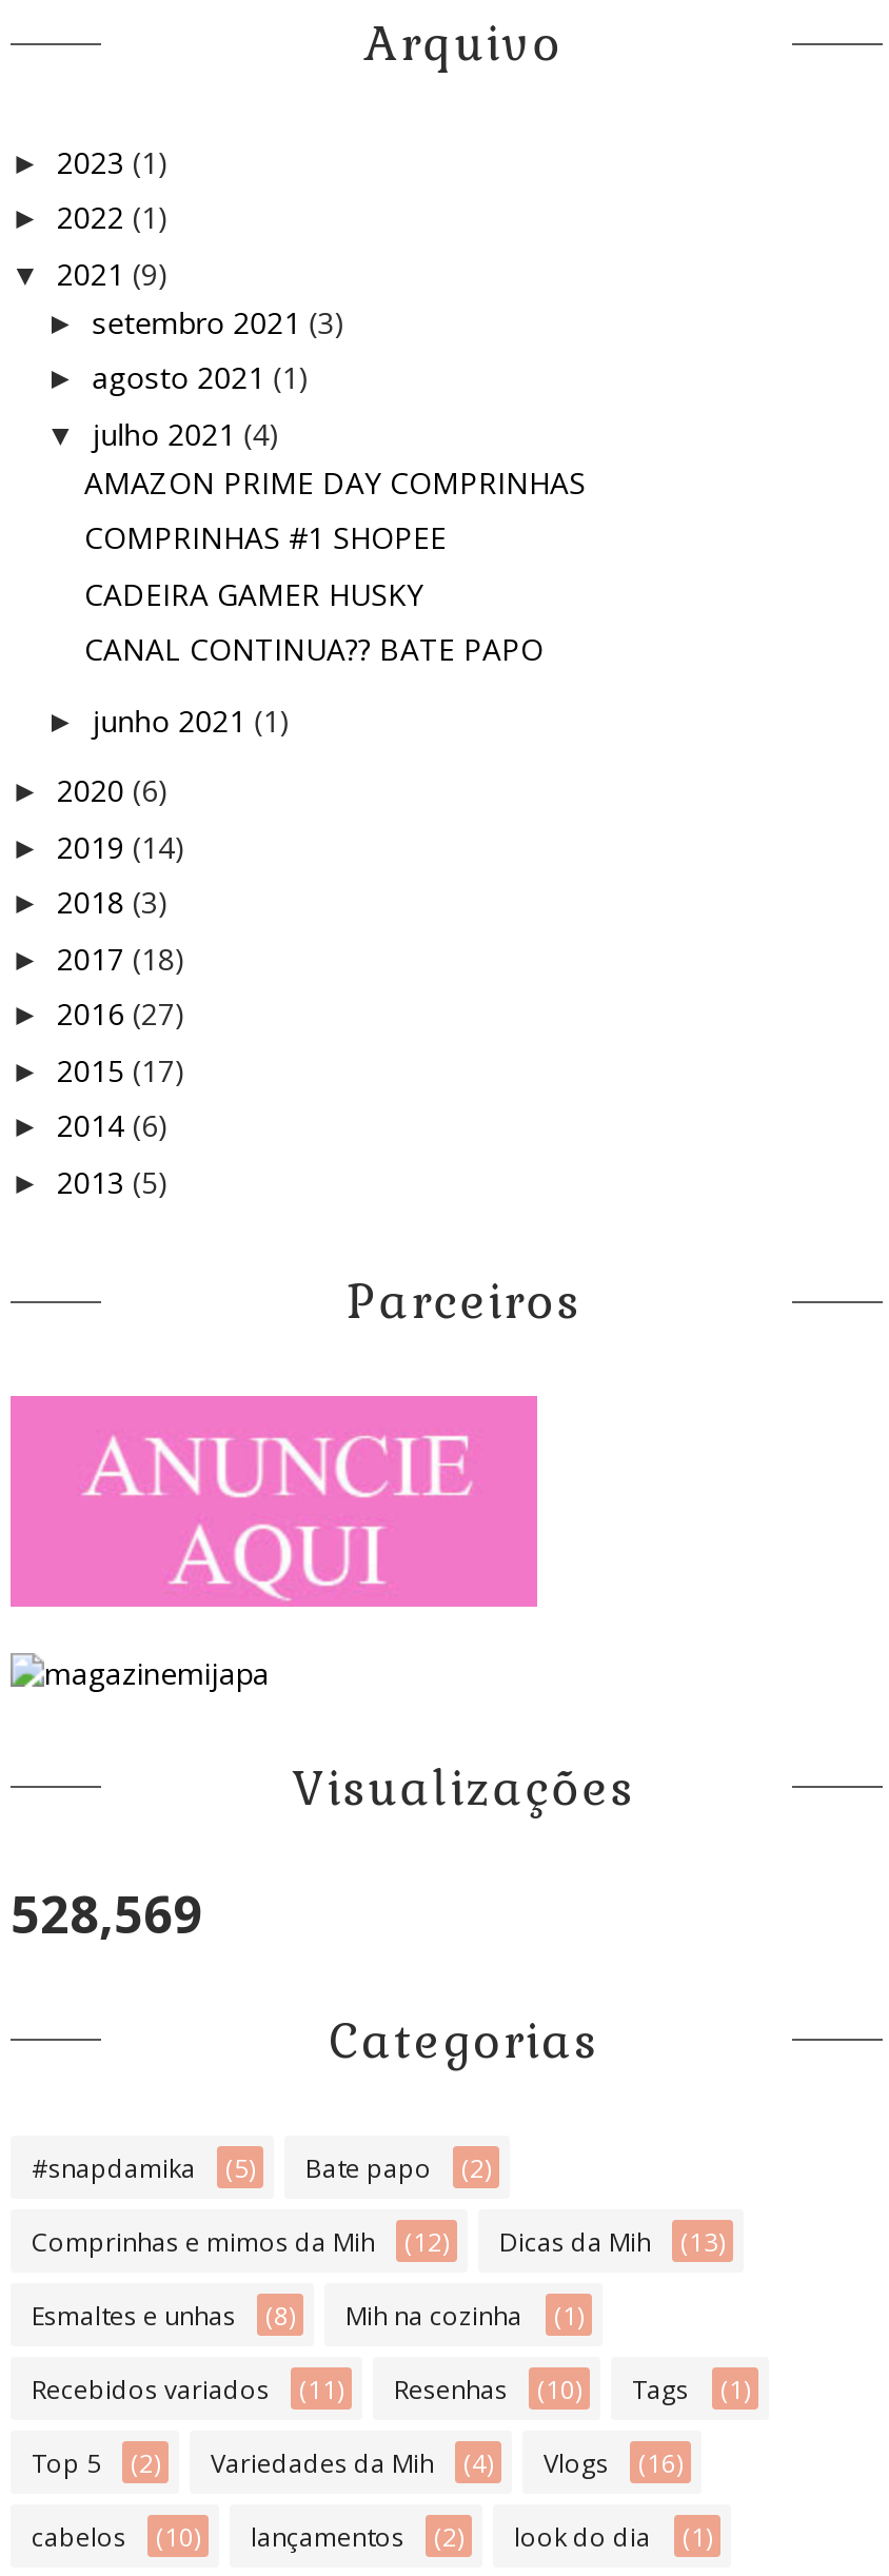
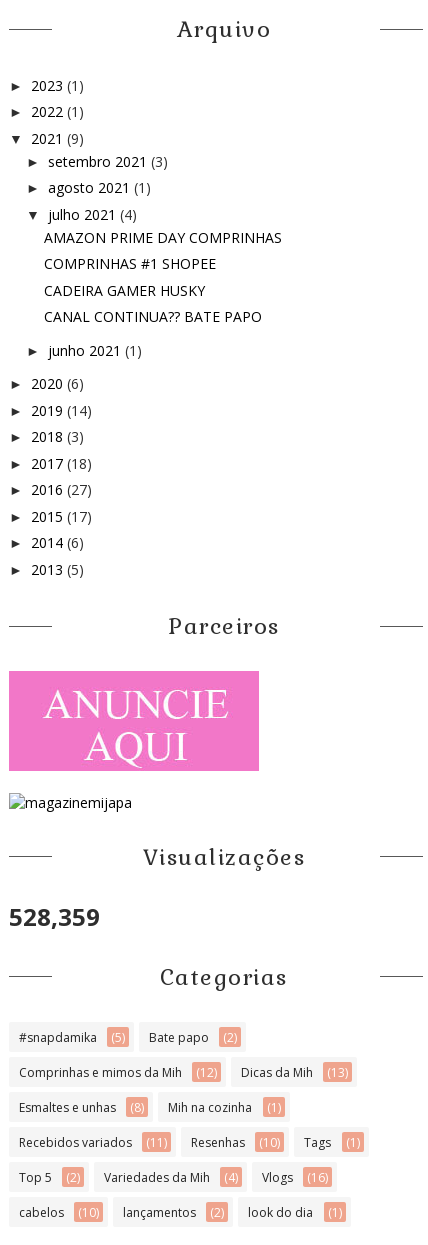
- 528,569
+ 528,359
